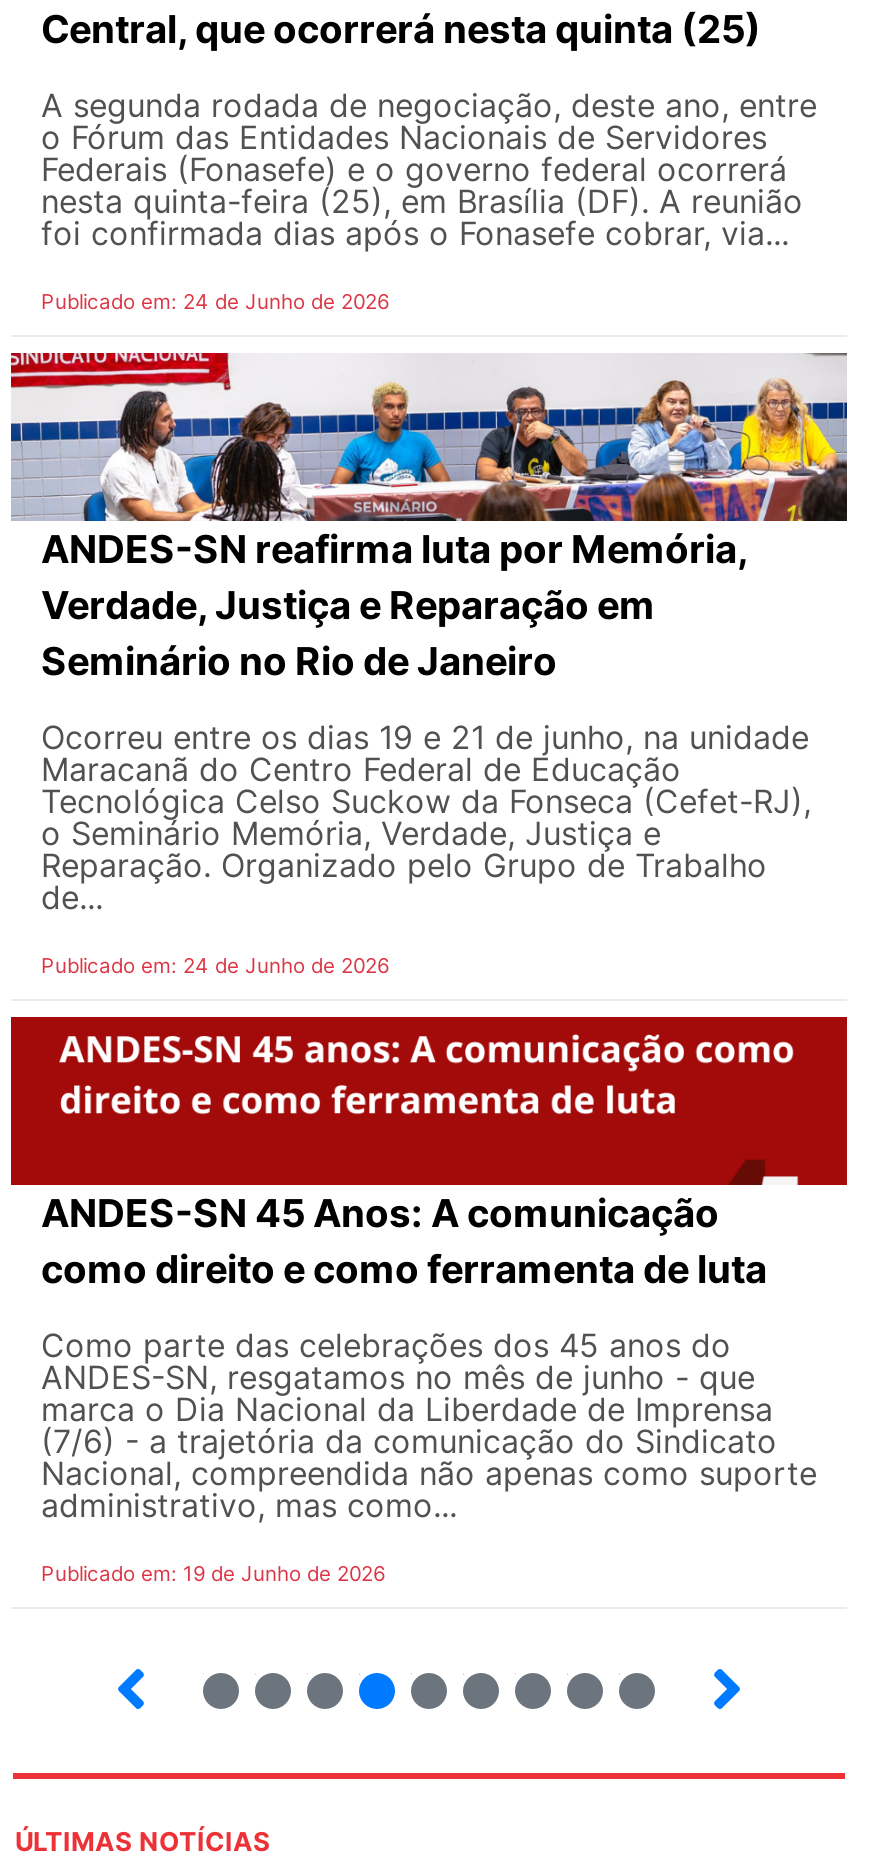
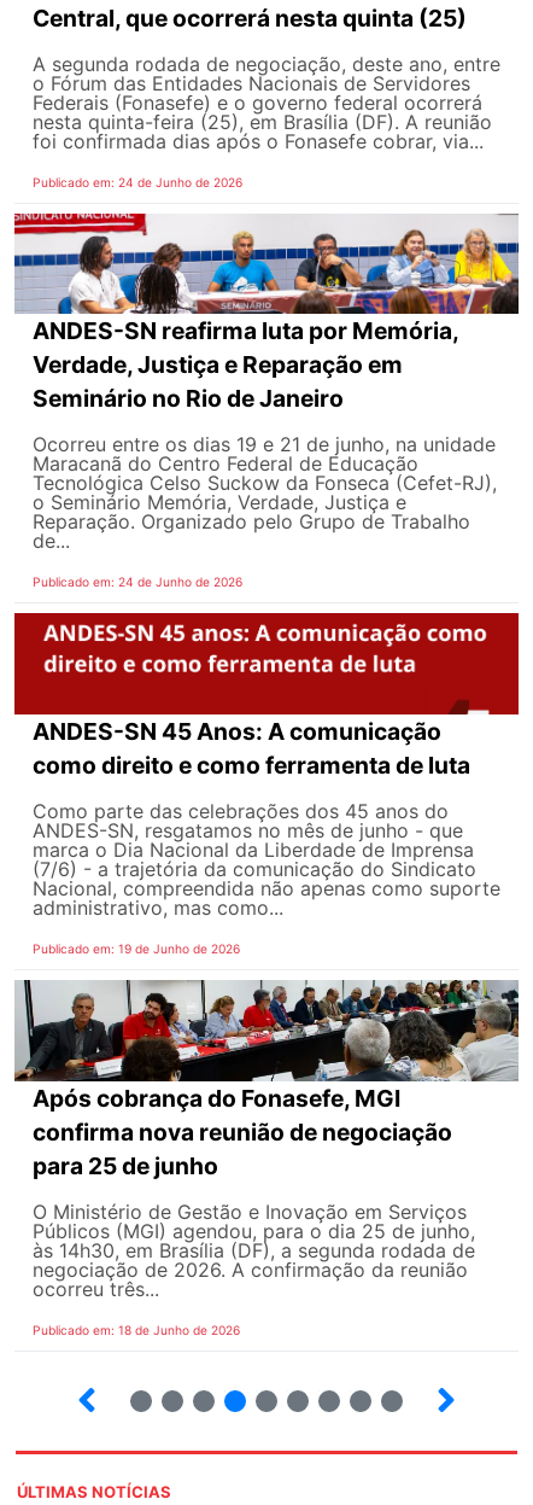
+ [image]
+ Após cobrança do Fonasefe, MGI
+ confirma nova reunião de negociação
+ para 25 de junho
+ O Ministério de Gestão e Inovação em Serviços
+ Públicos (MGI) agendou, para o dia 25 de junho,
+ às 14h30, em Brasília (DF), a segunda rodada de
+ negociação de 2026. A confirmação da reunião
+ ocorreu três...
+ Publicado em: 18 de Junho de 2026
